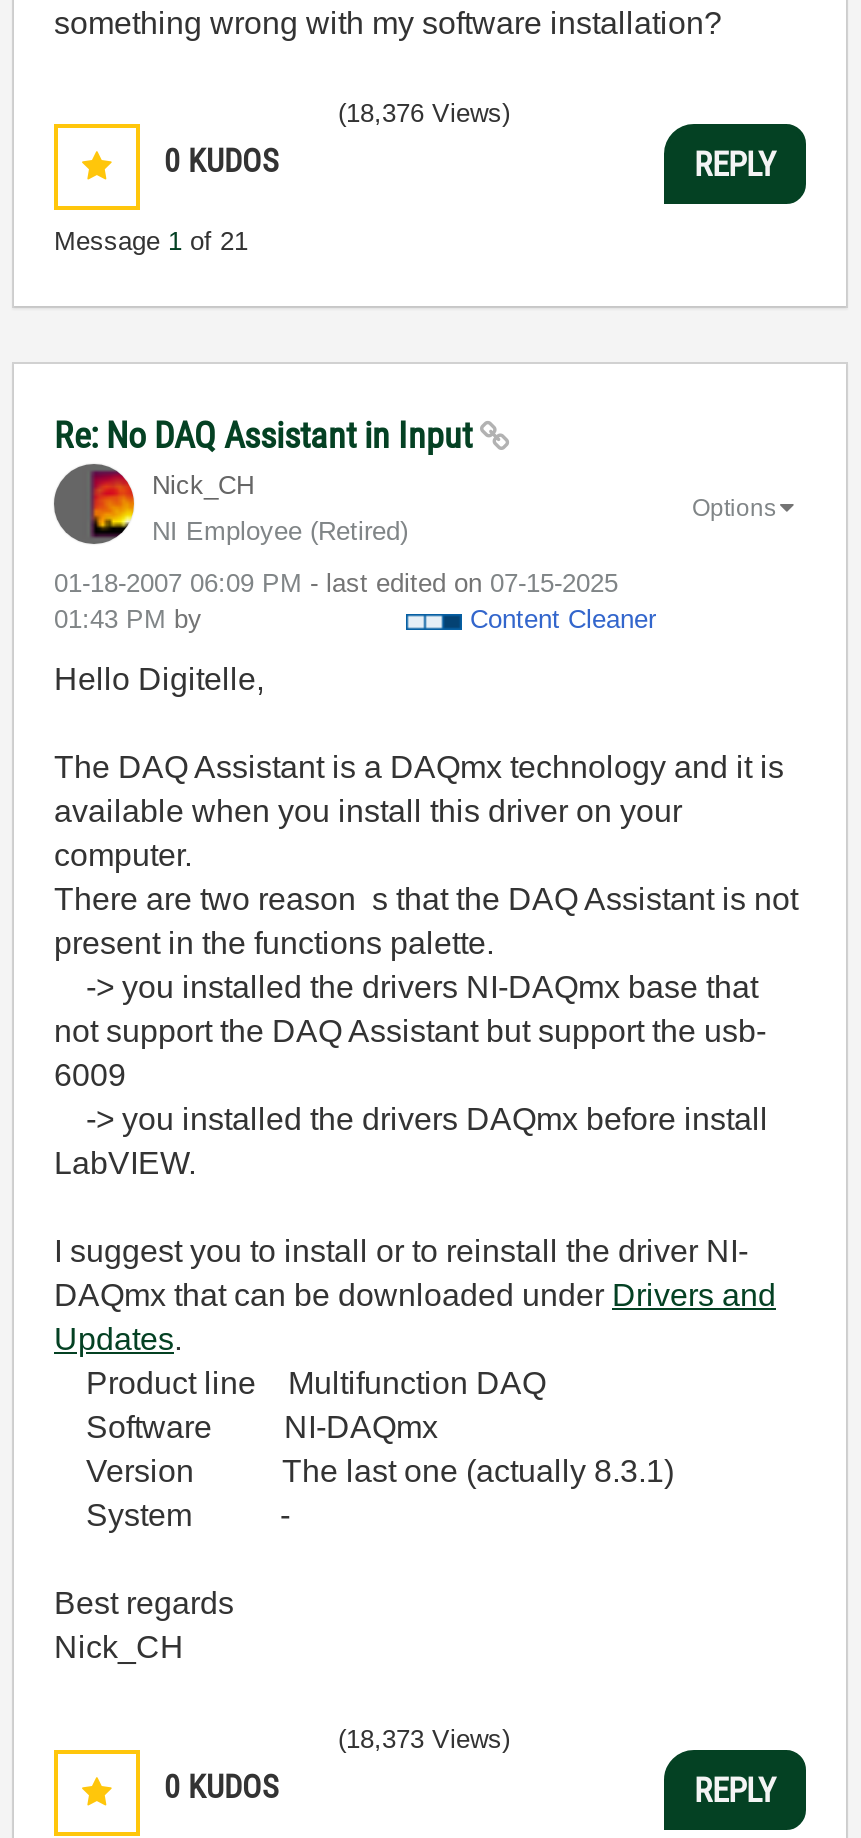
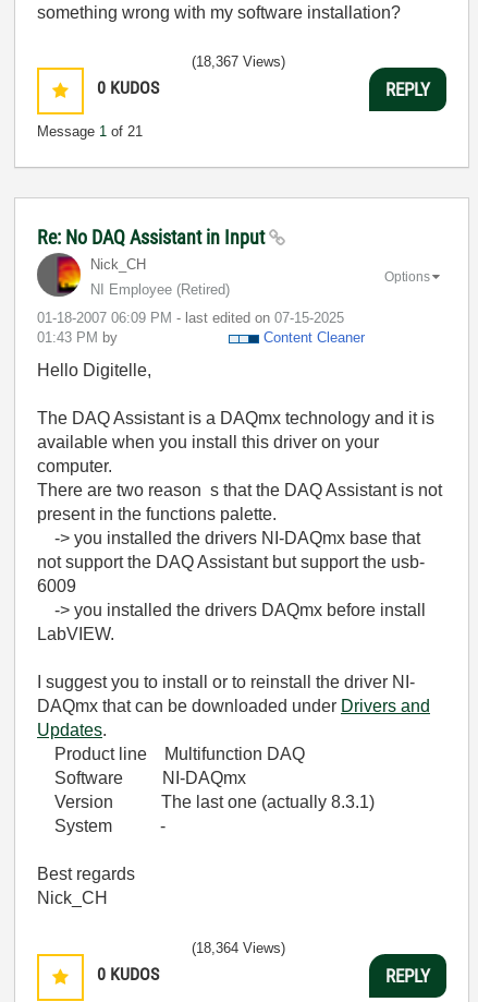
- (18,376 Views)
+ (18,367 Views)

- (18,373 Views)
+ (18,364 Views)
